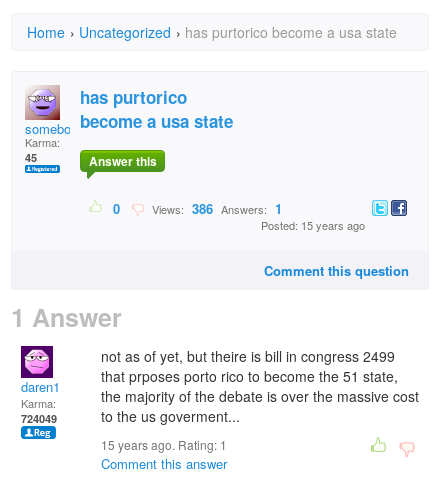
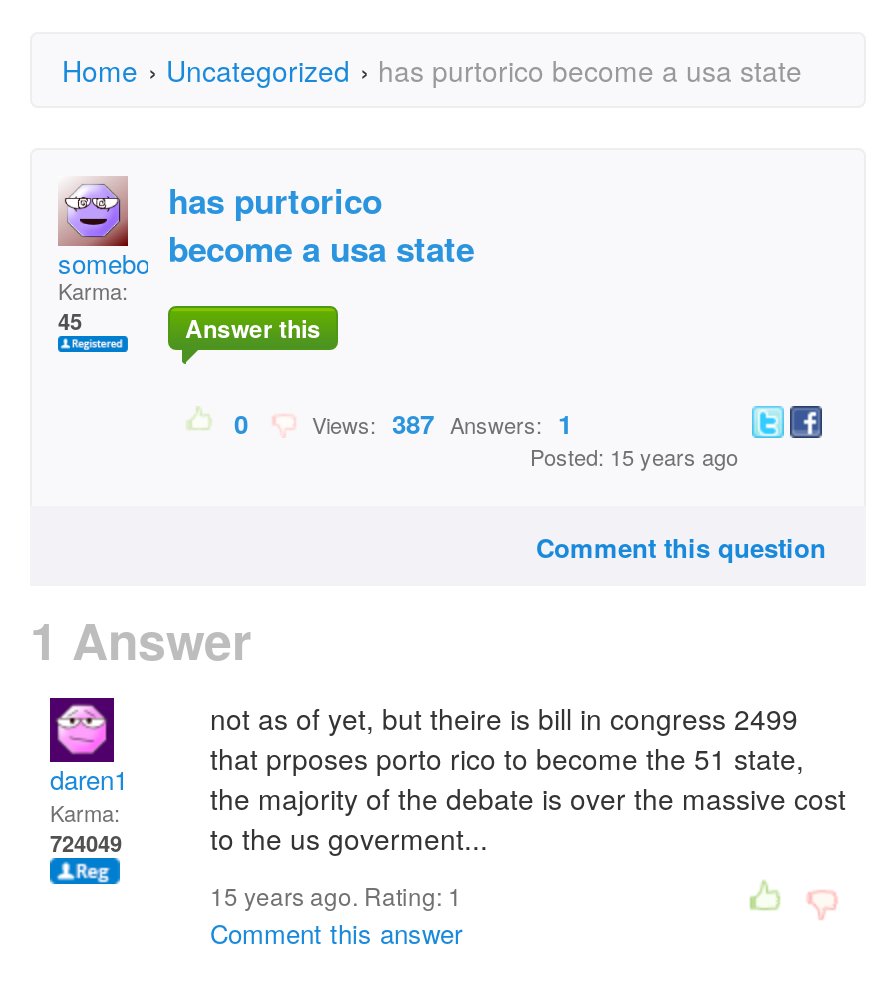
- Views: 386 Answers: 1
+ Views: 387 Answers: 1
